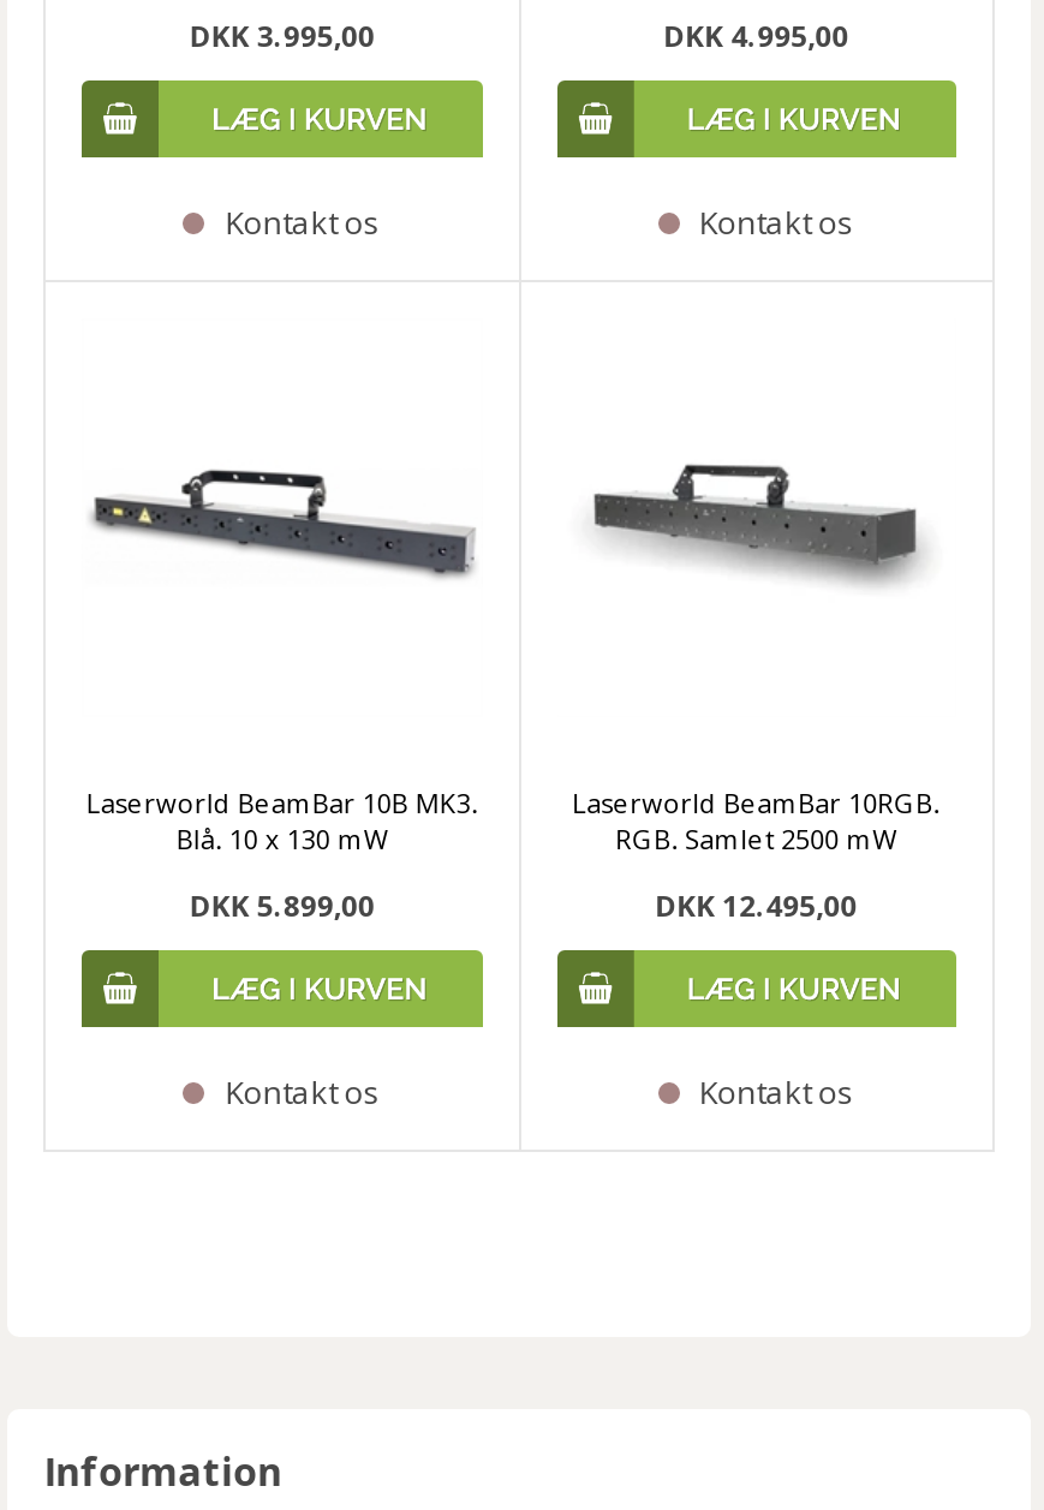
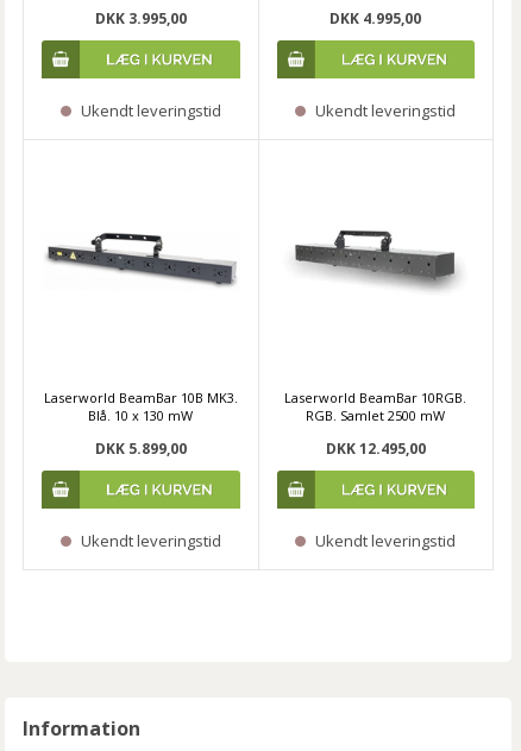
- Kontakt os
+ Ukendt leveringstid

- Kontakt os
+ Ukendt leveringstid

- Kontakt os
+ Ukendt leveringstid

- Kontakt os
+ Ukendt leveringstid
